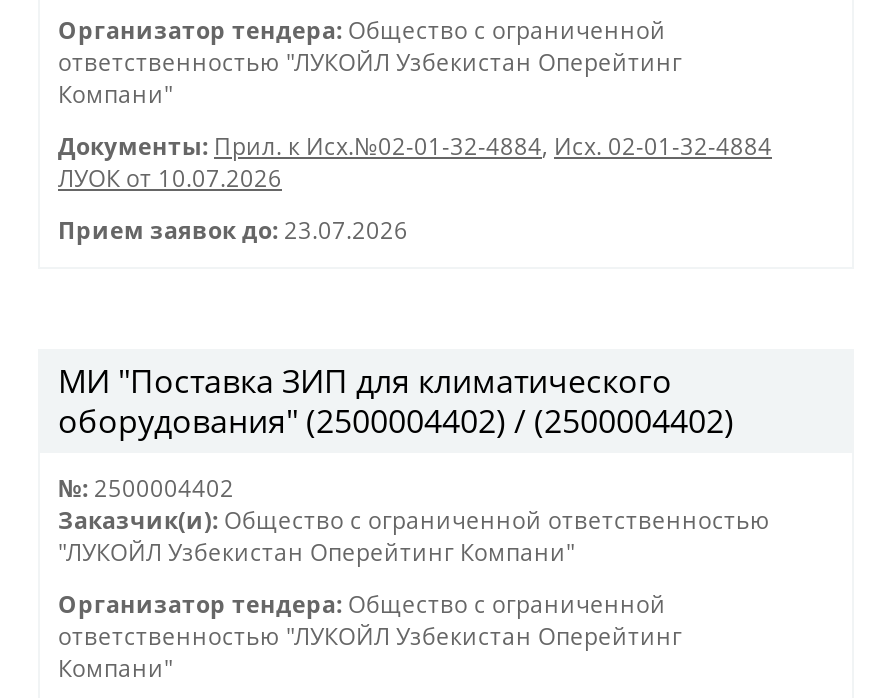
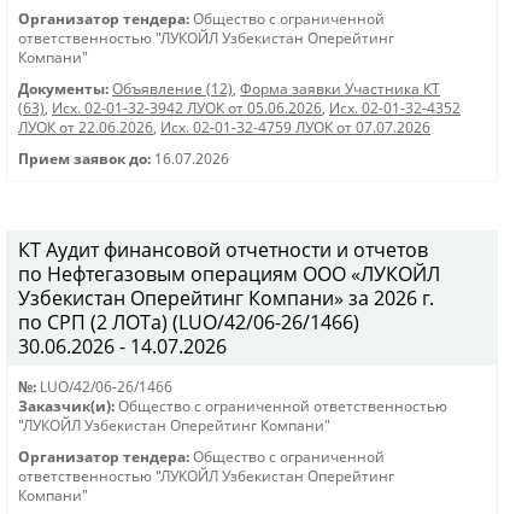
- Документы: Прил. к Исх.№02-01-32-4884, Исх. 02-01-32-4884
- ЛУОК от 10.07.2026
+ Документы: Объявление (12), Форма заявки Участника КТ
+ (63), Исх. 02-01-32-3942 ЛУОК от 05.06.2026, Исх. 02-01-32-4352
+ ЛУОК от 22.06.2026, Исх. 02-01-32-4759 ЛУОК от 07.07.2026

- Прием заявок до: 23.07.2026
+ Прием заявок до: 16.07.2026

- МИ "Поставка ЗИП для климатического
- оборудования" (2500004402) / (2500004402)
+ КТ Аудит финансовой отчетности и отчетов
+ по Нефтегазовым операциям ООО «ЛУКОЙЛ
+ Узбекистан Оперейтинг Компани» за 2026 г.
+ по СРП (2 ЛОТа) (LUO/42/06-26/1466)
+ 30.06.2026 - 14.07.2026

- №: 2500004402
+ №: LUO/42/06-26/1466
